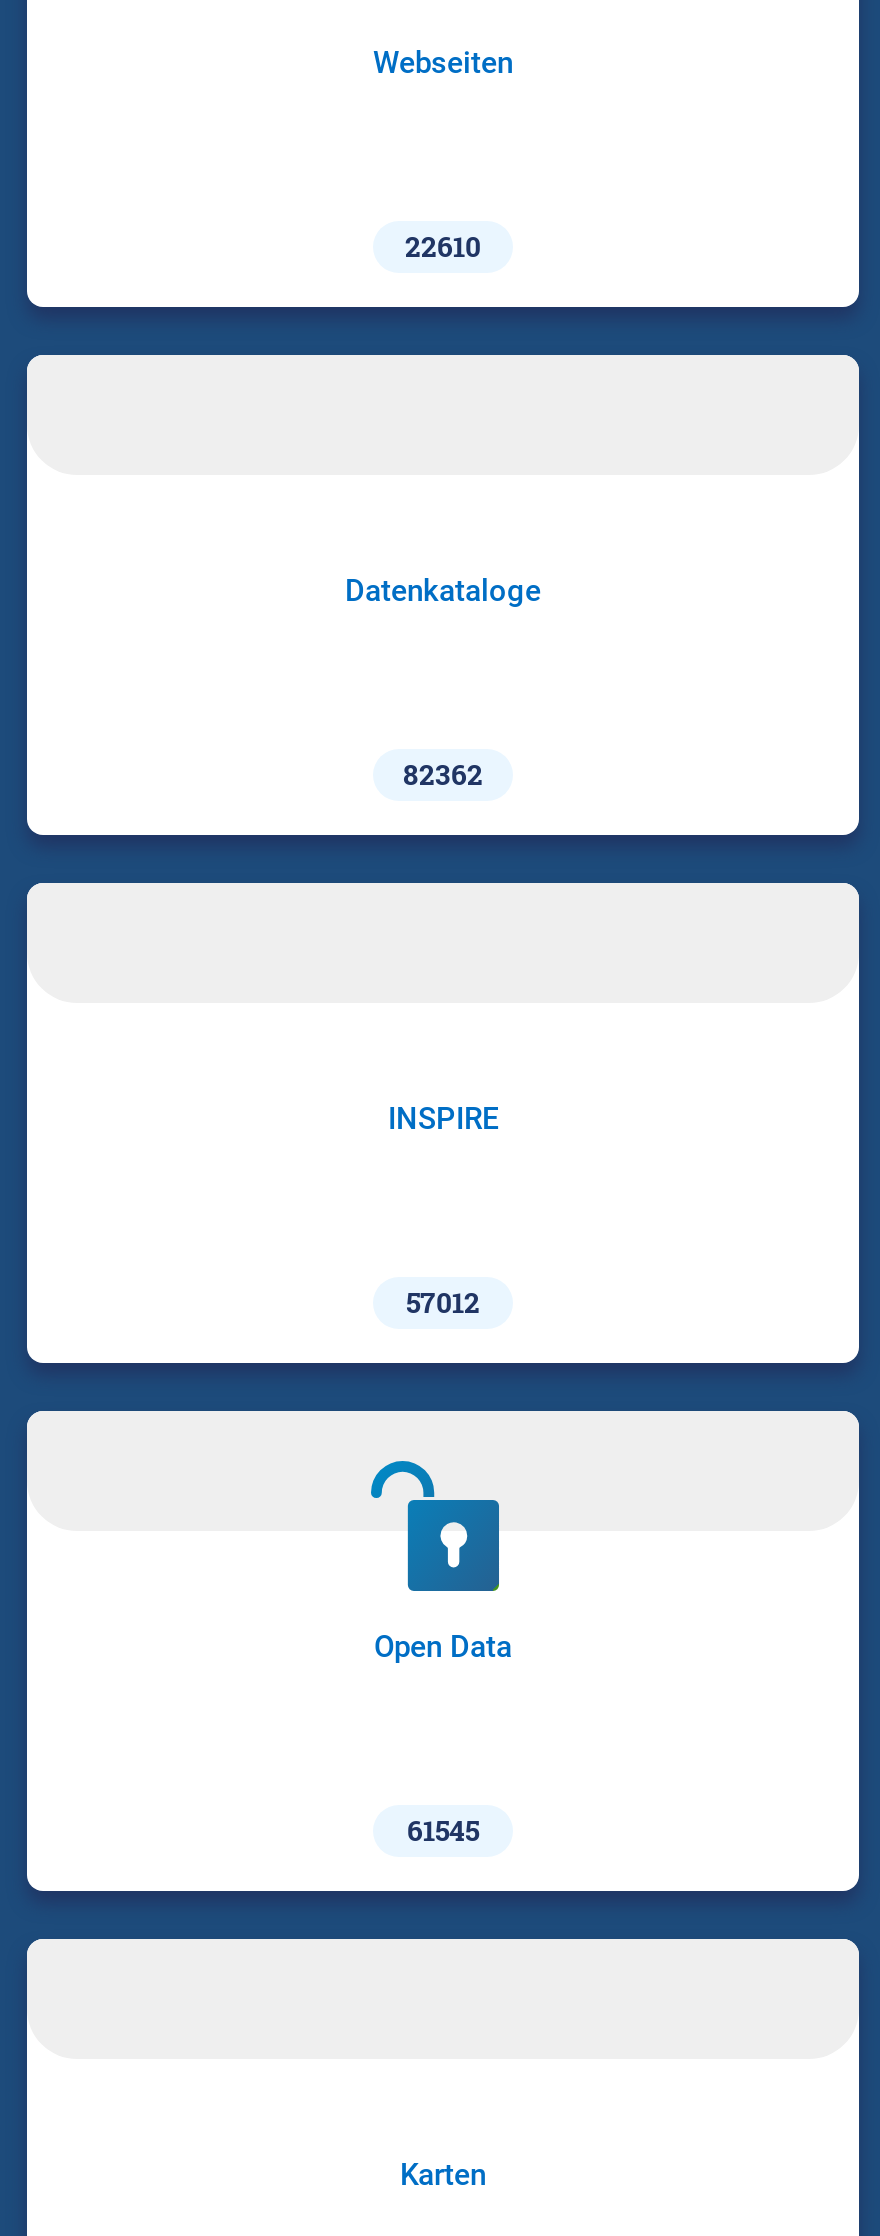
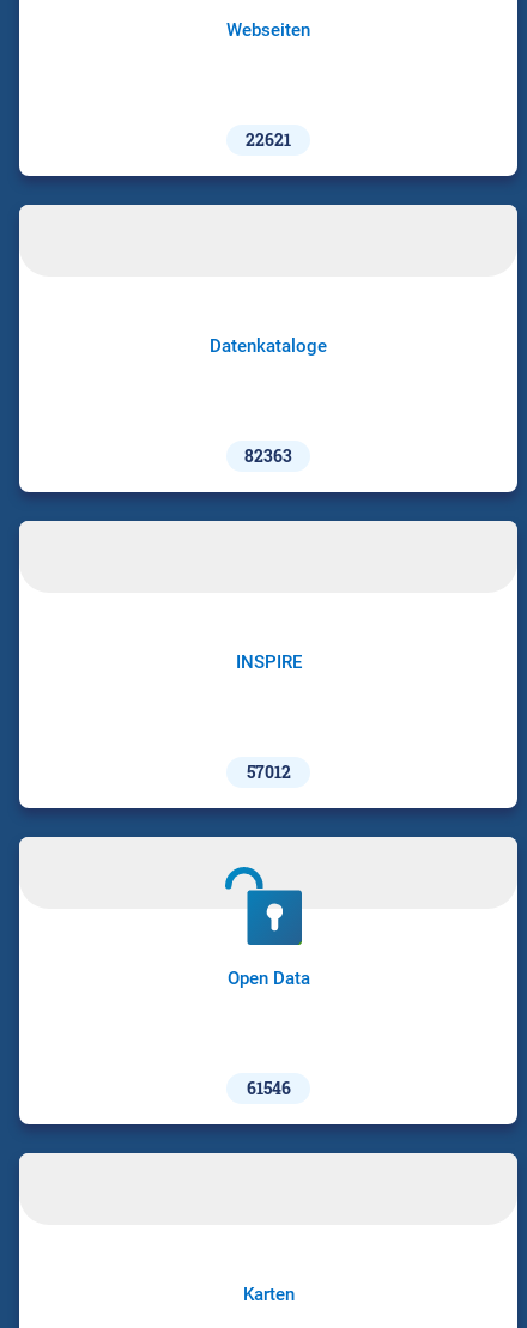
- 22610
+ 22621

- 82362
+ 82363

- 61545
+ 61546
